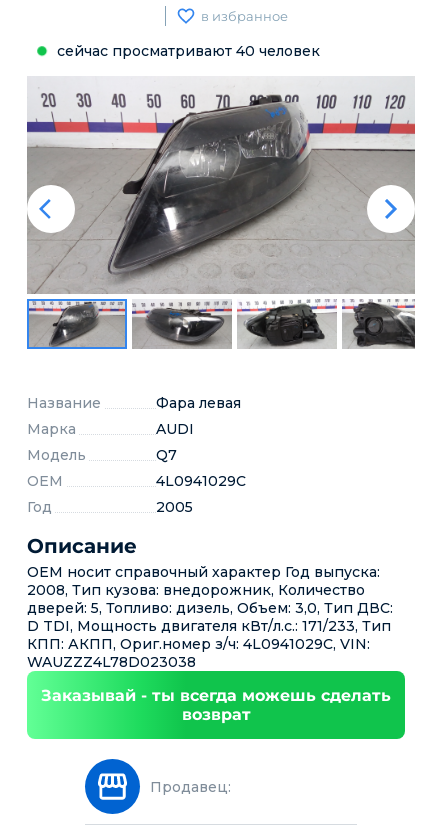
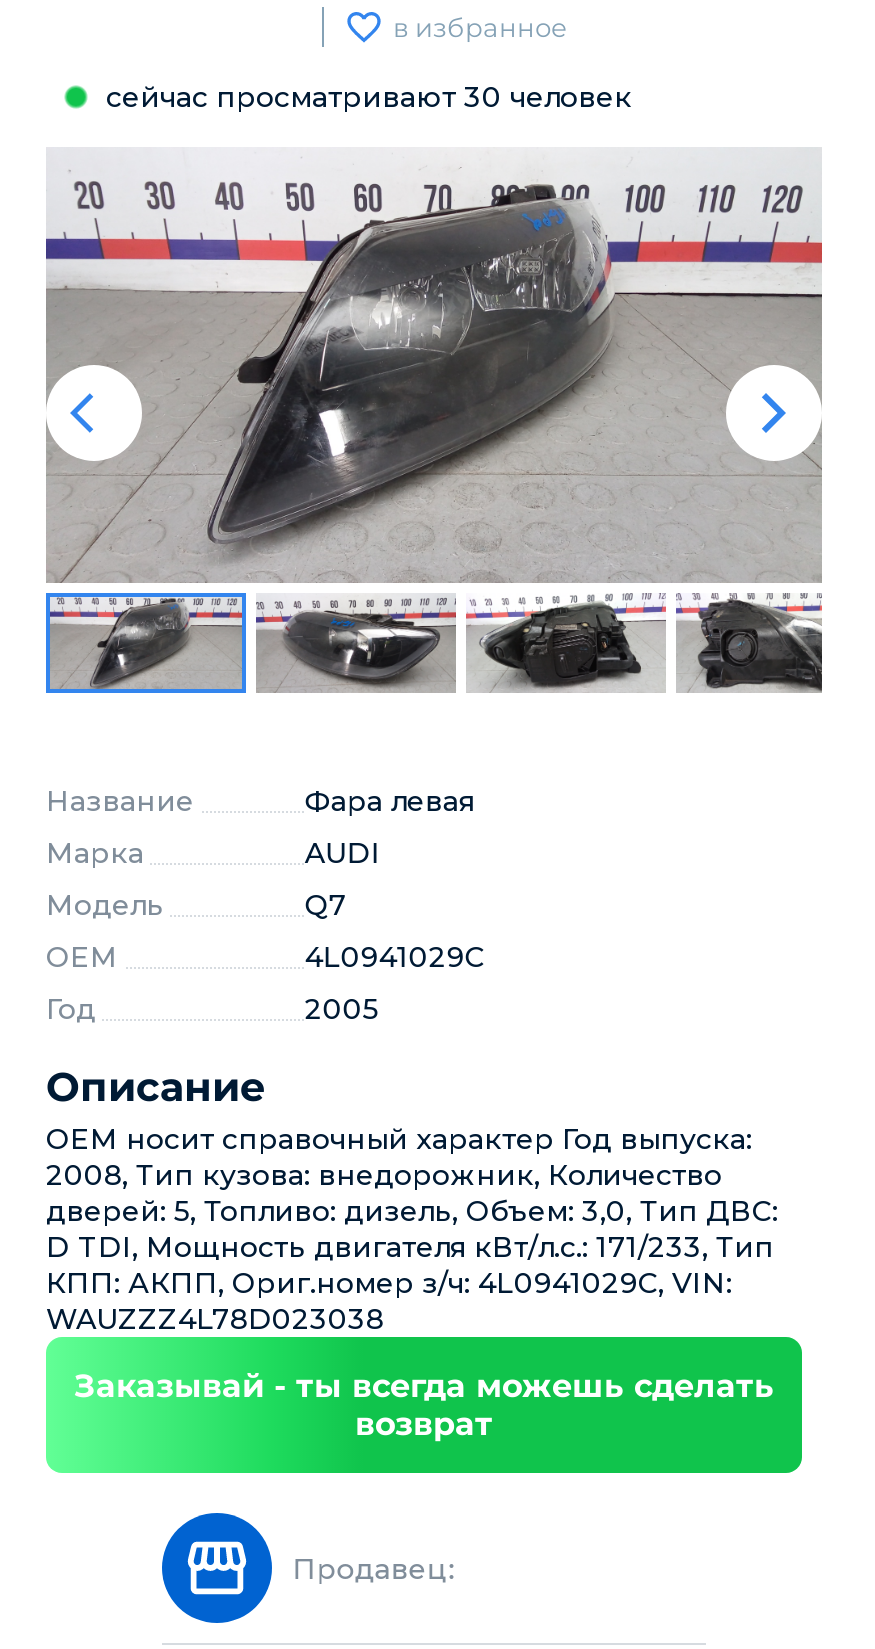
- сейчас просматривают 40 человек
+ сейчас просматривают 30 человек
